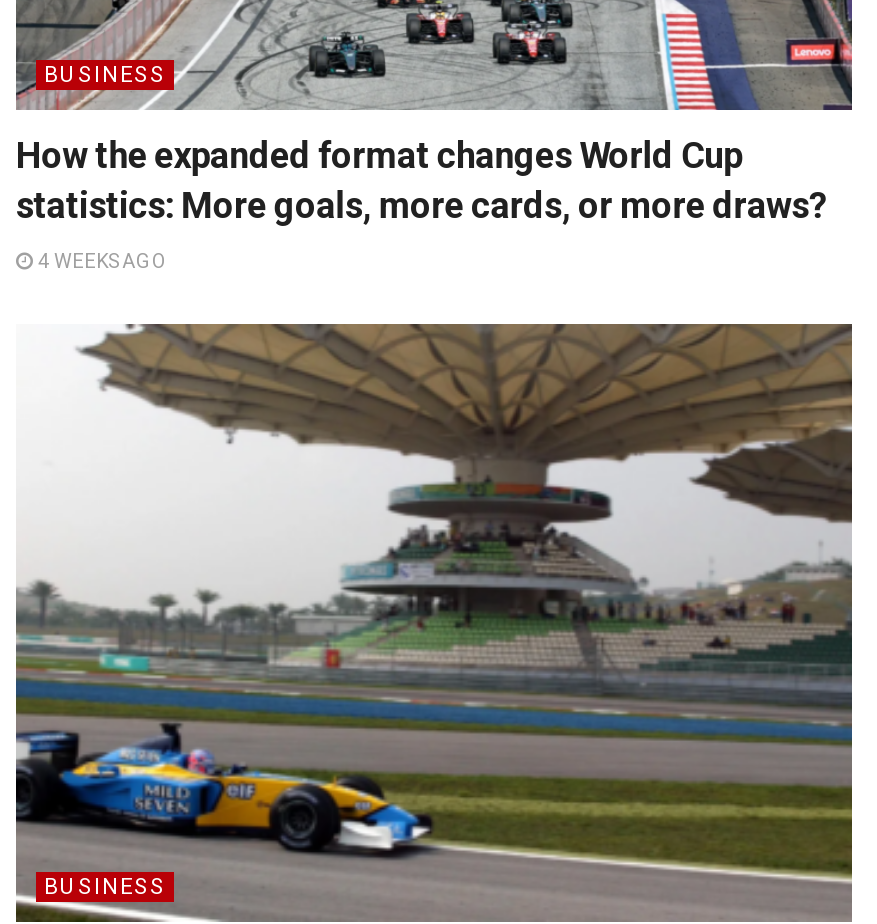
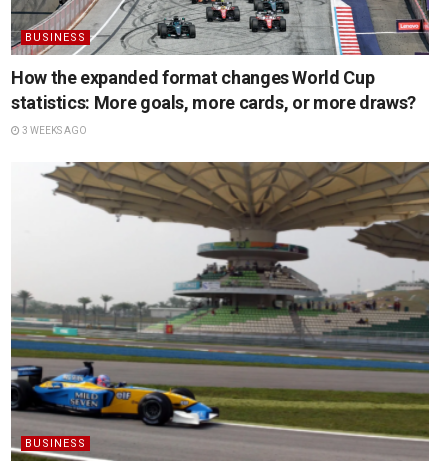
- 4 WEEKS AGO
+ 3 WEEKS AGO
